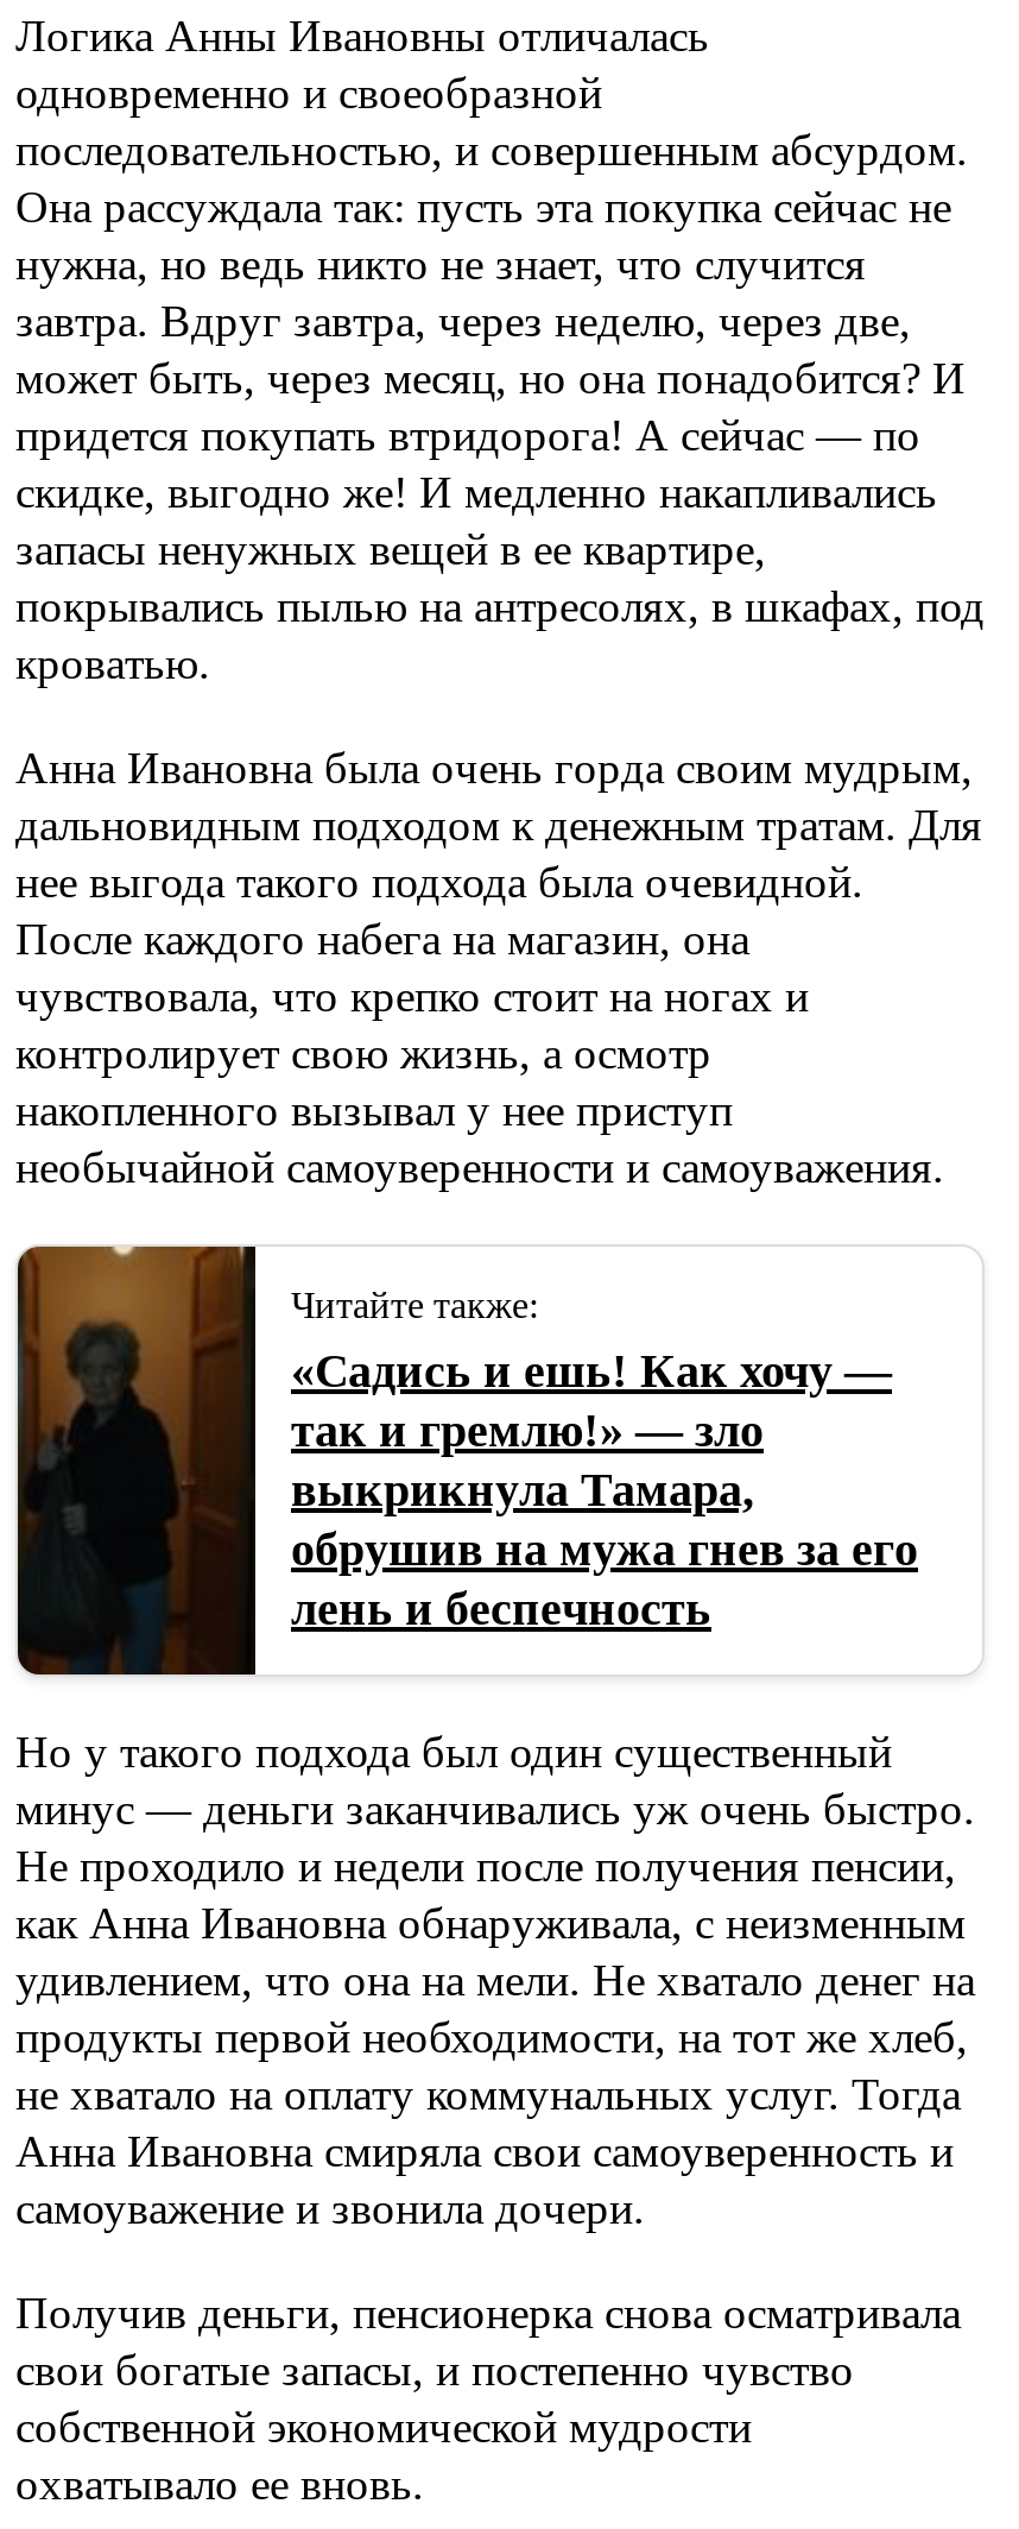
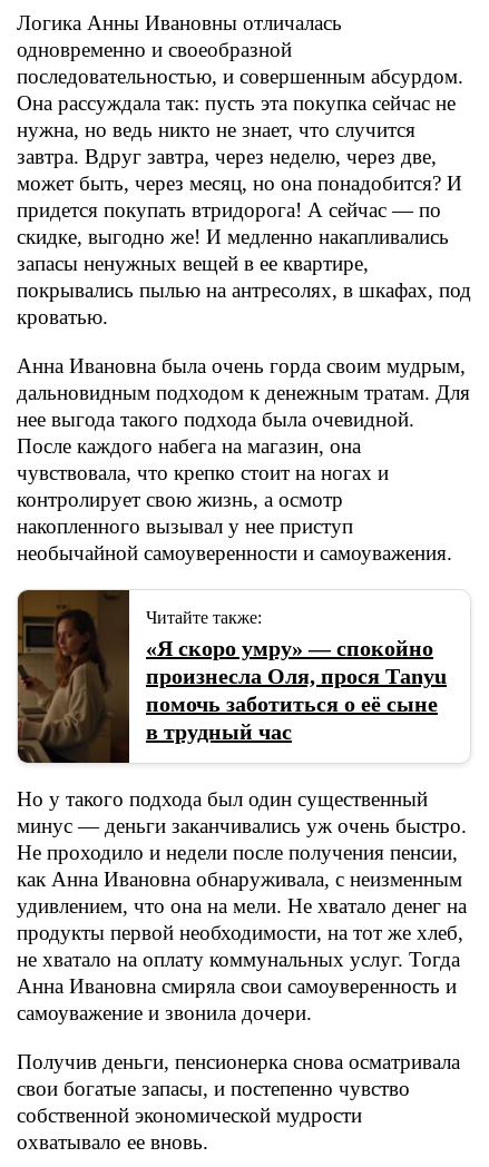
- [image]
- «Садись и ешь! Как хочу —
- так и гремлю!» — зло
- выкрикнула Тамара,
- обрушив на мужа гнев за его
- лень и беспечность
+ [image]
+ «Я скоро умру» — спокойно
+ произнесла Оля, прося Тanyu
+ помочь заботиться о её сыне
+ в трудный час
